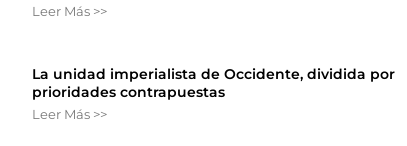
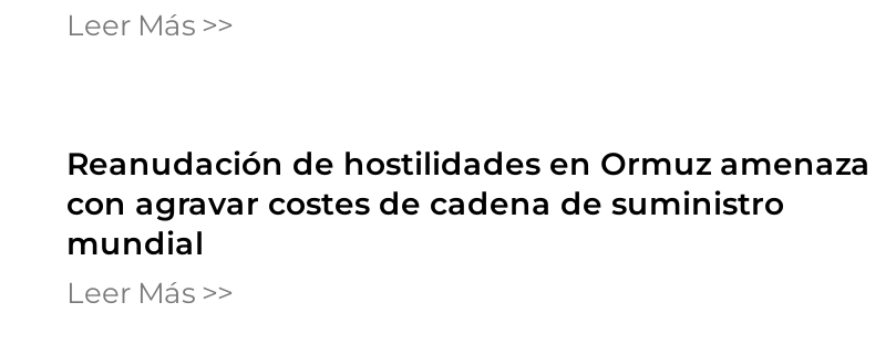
- La unidad imperialista de Occidente, dividida por
- prioridades contrapuestas
+ Reanudación de hostilidades en Ormuz amenaza
+ con agravar costes de cadena de suministro
+ mundial
